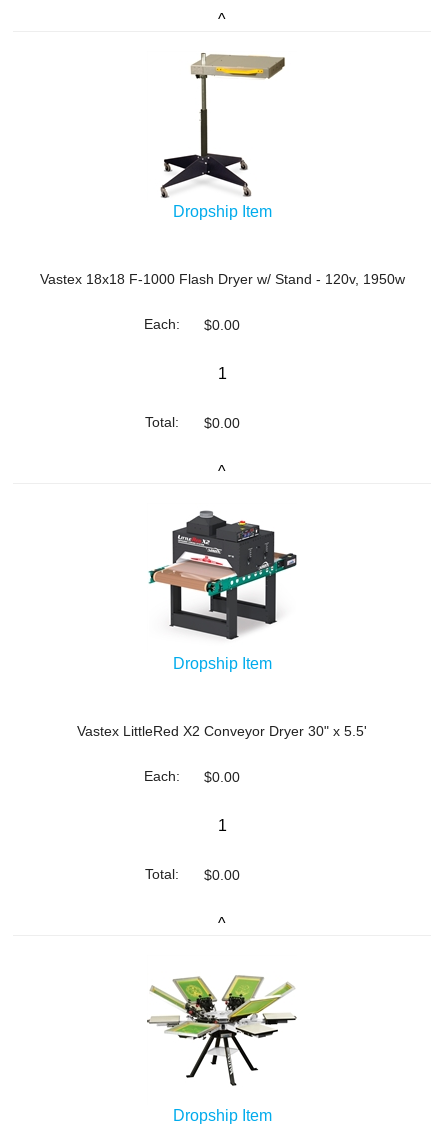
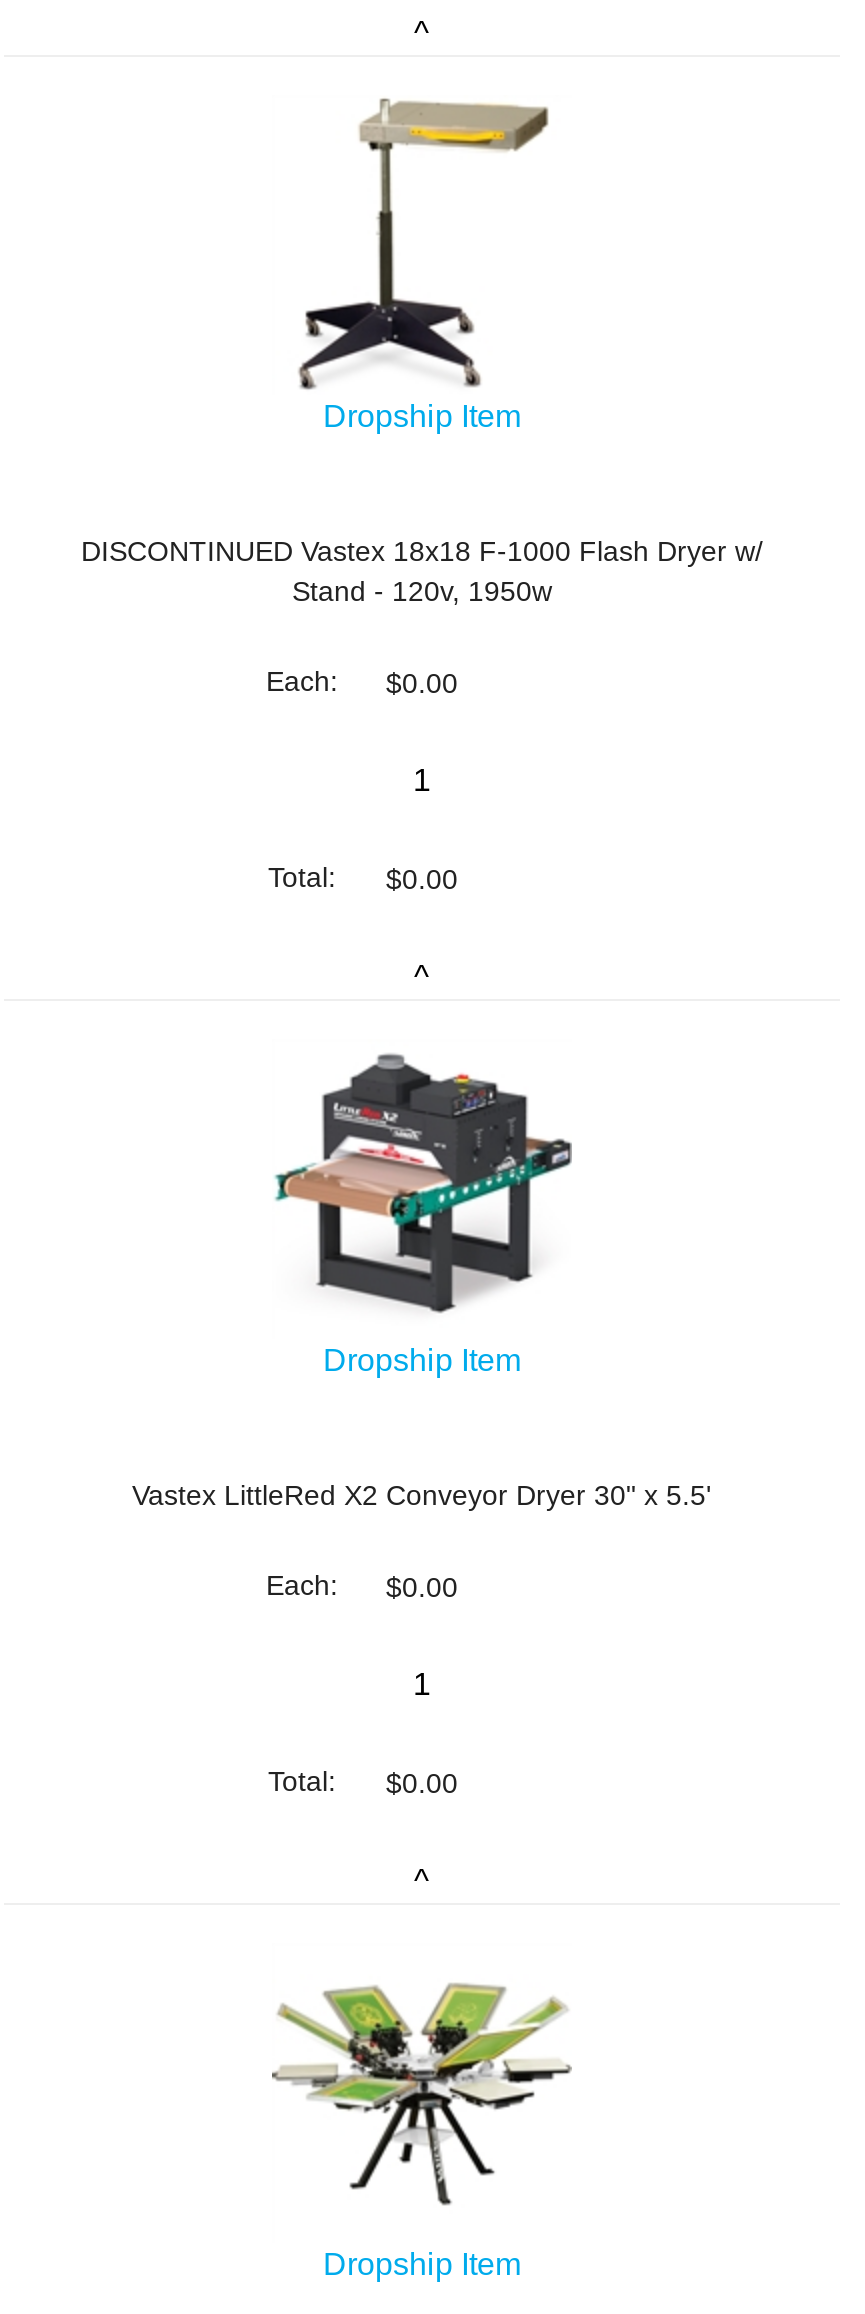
- Vastex 18x18 F-1000 Flash Dryer w/ Stand - 120v, 1950w
+ DISCONTINUED Vastex 18x18 F-1000 Flash Dryer w/
+ Stand - 120v, 1950w
